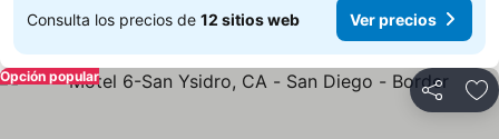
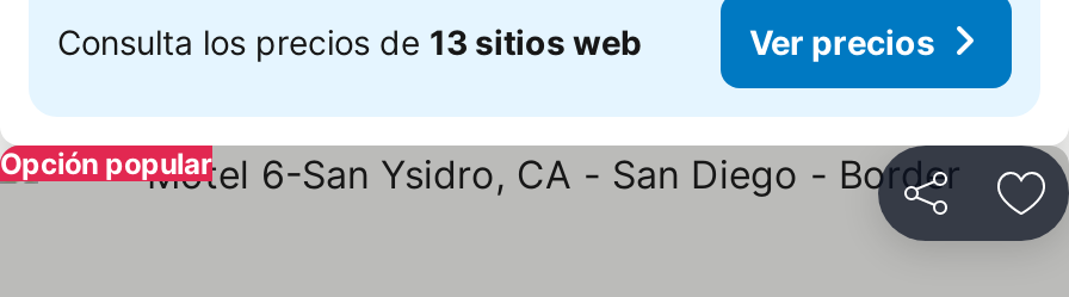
- Consulta los precios de 12 sitios web
+ Consulta los precios de 13 sitios web
